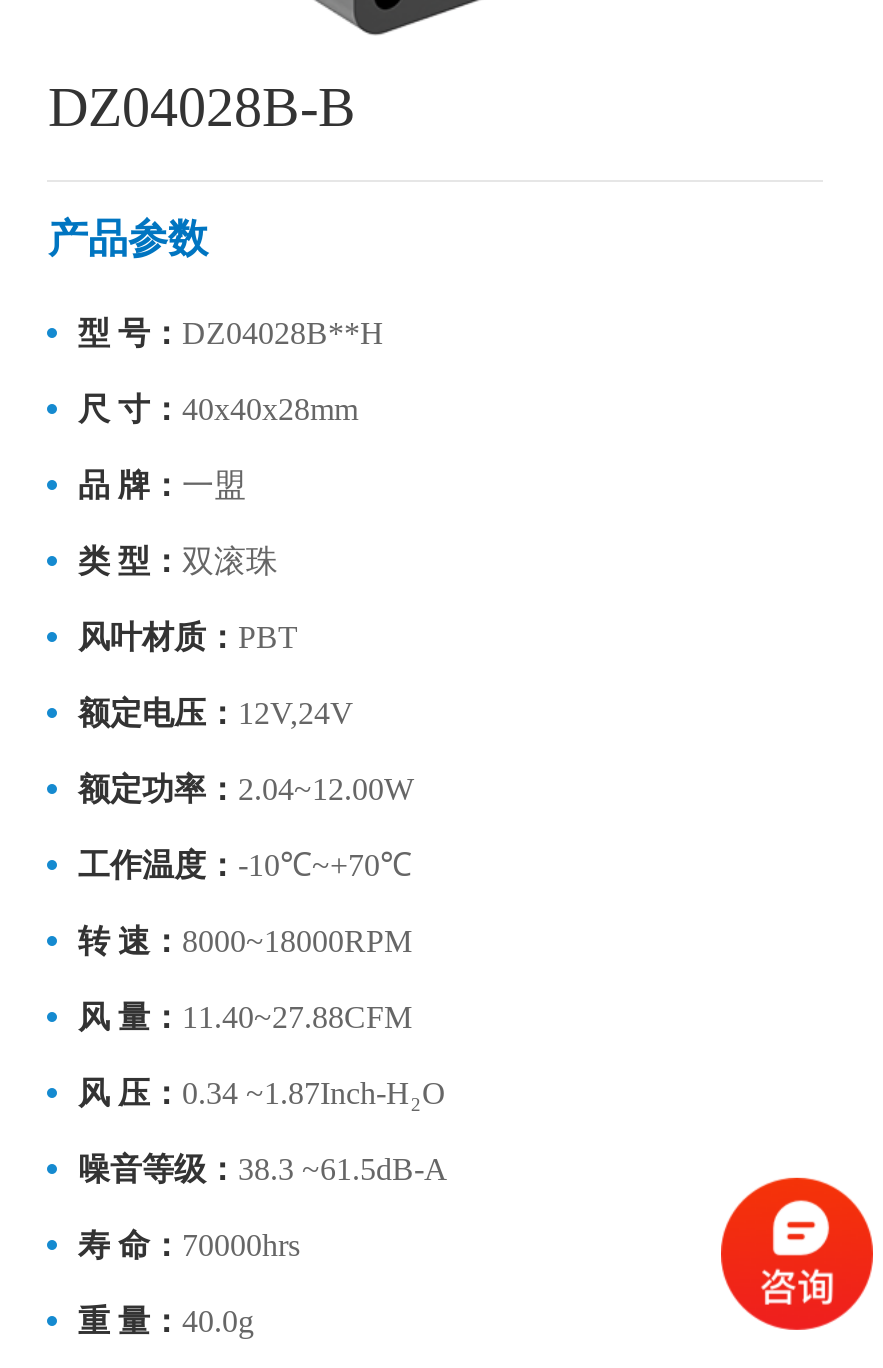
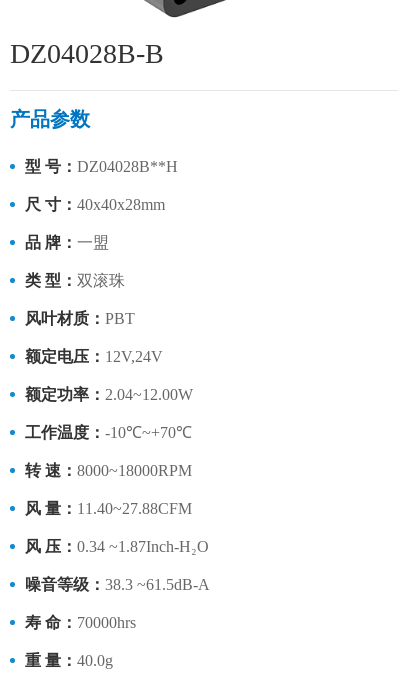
- [image]
